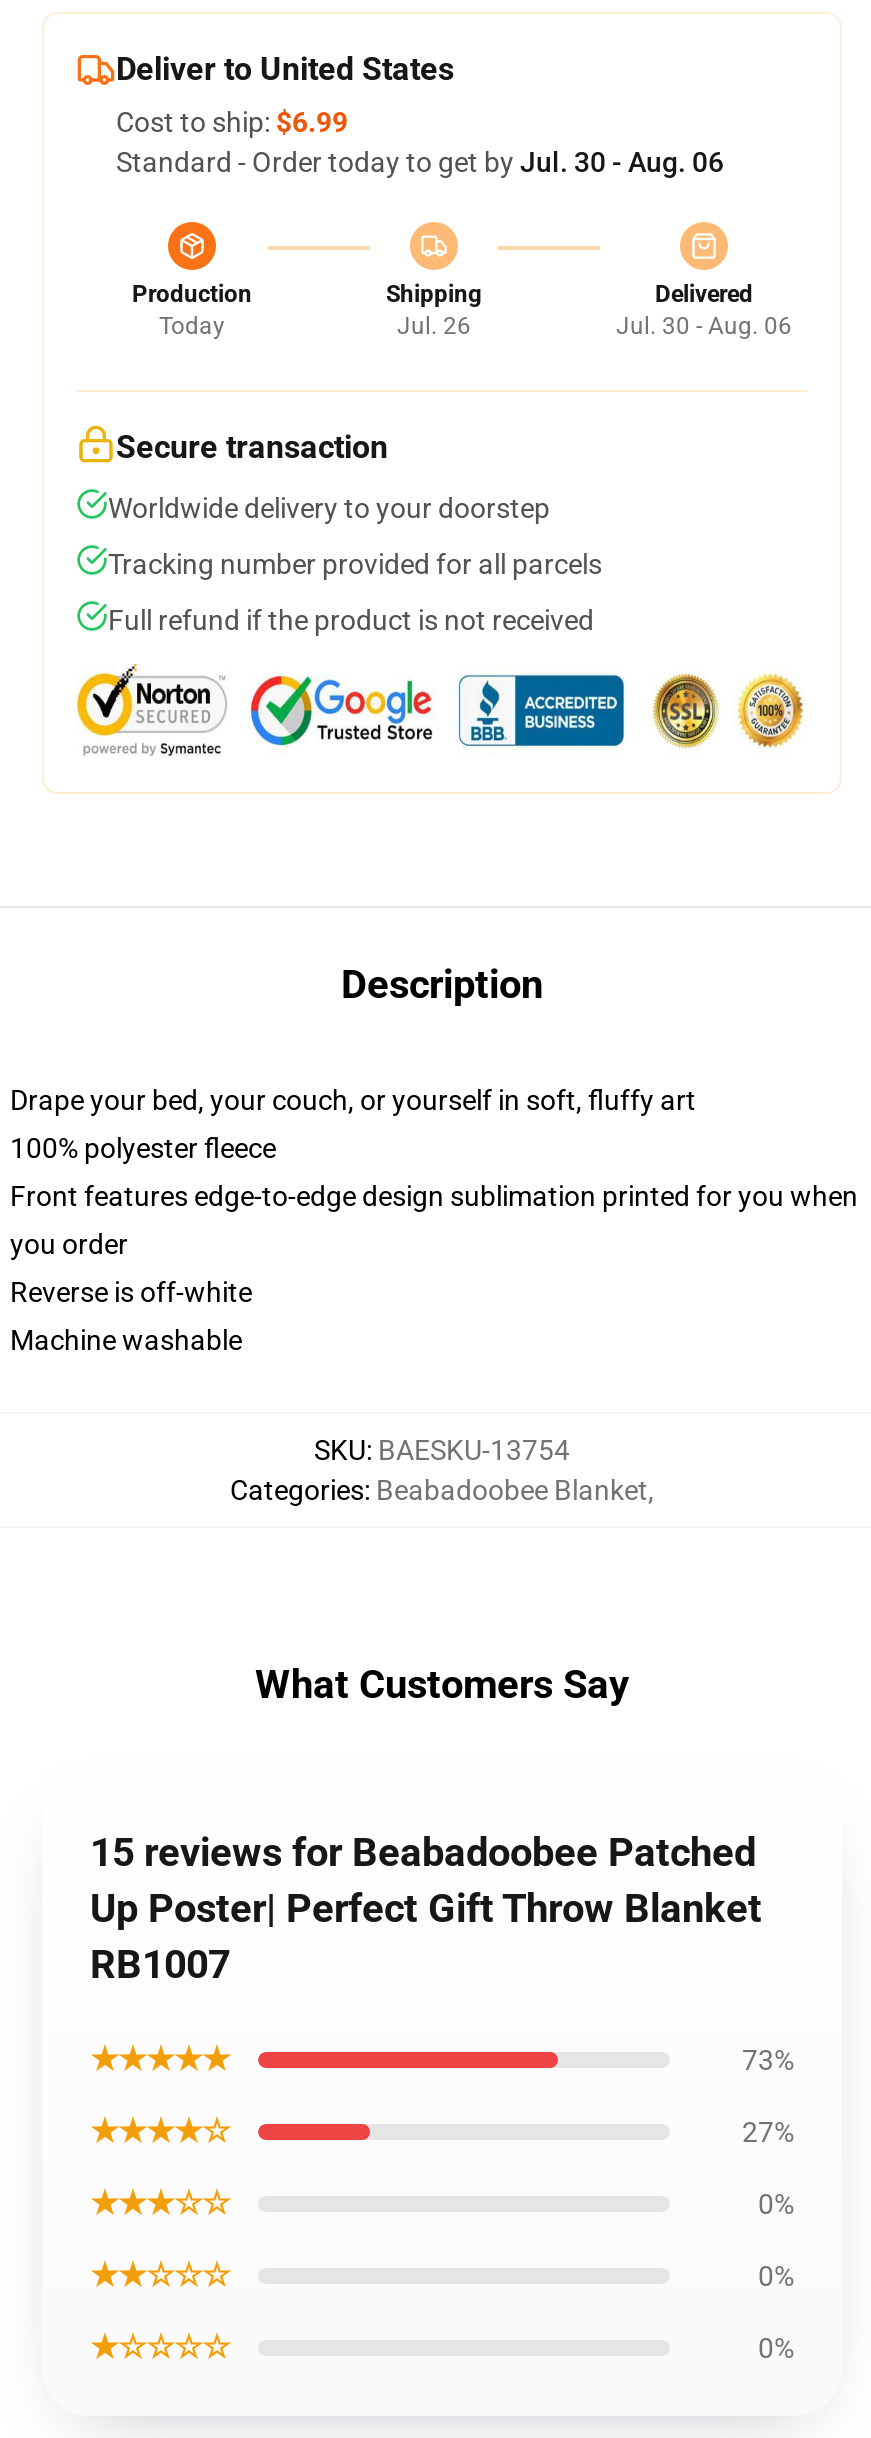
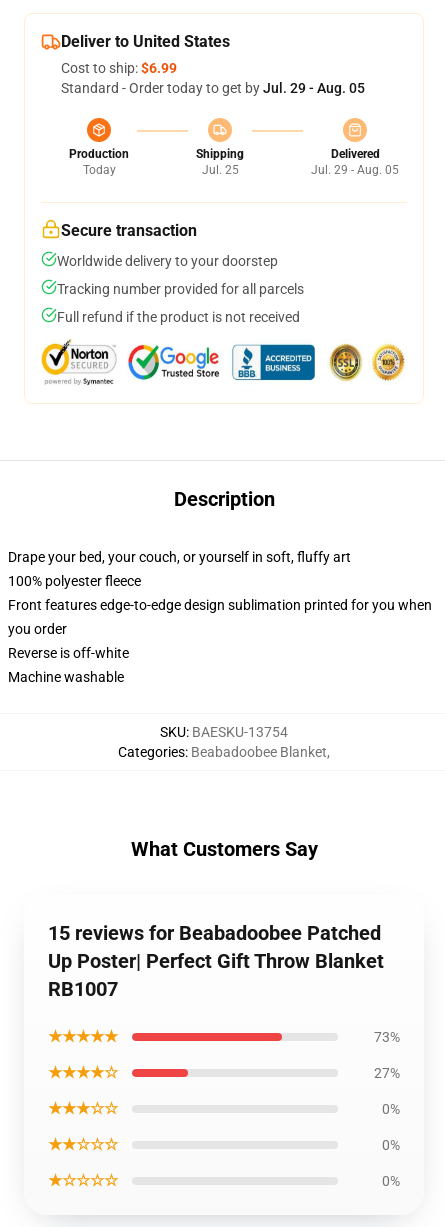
- Standard - Order today to get by Jul. 30 - Aug. 06
+ Standard - Order today to get by Jul. 29 - Aug. 05

- Jul. 26
+ Jul. 25

- Jul. 30 - Aug. 06
+ Jul. 29 - Aug. 05
